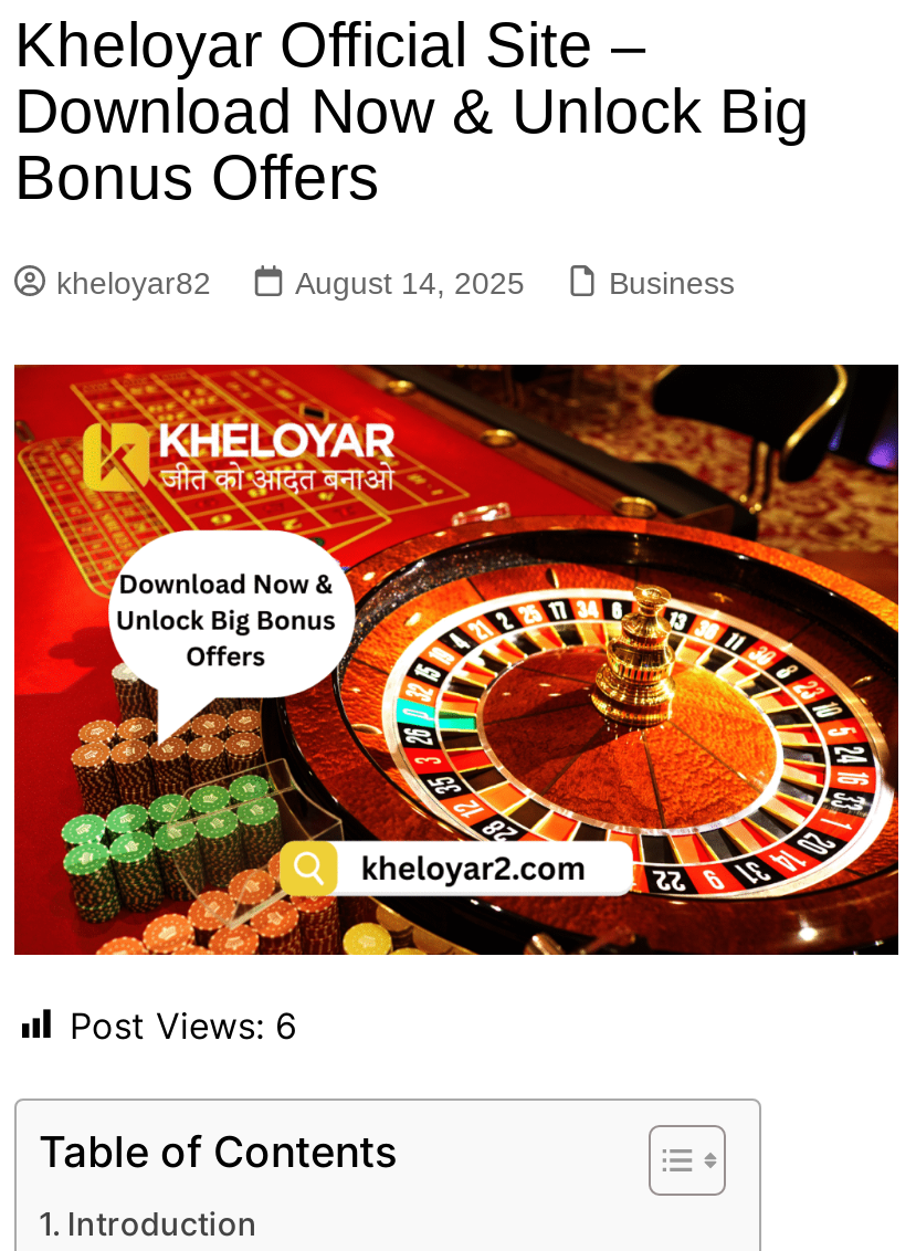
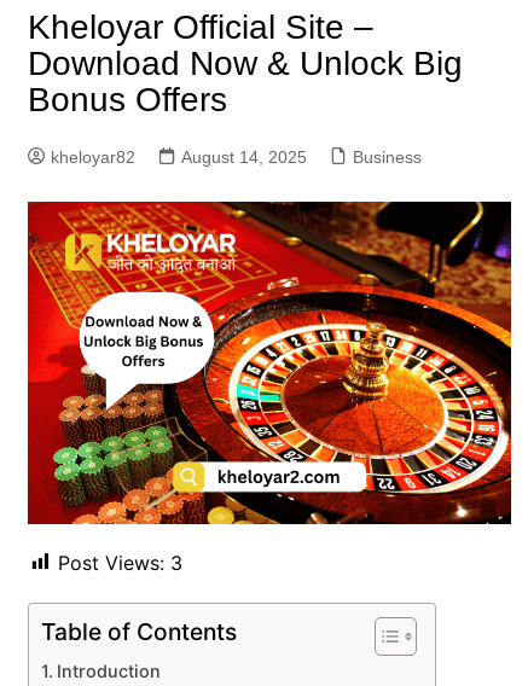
- Post Views: 6
+ Post Views: 3
